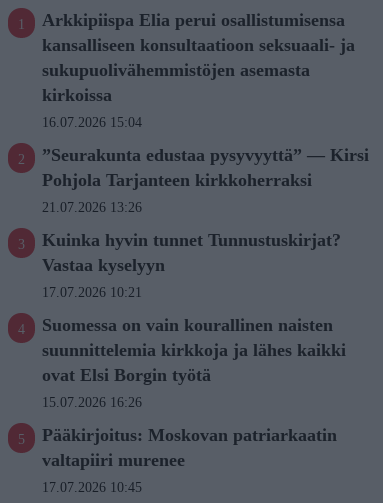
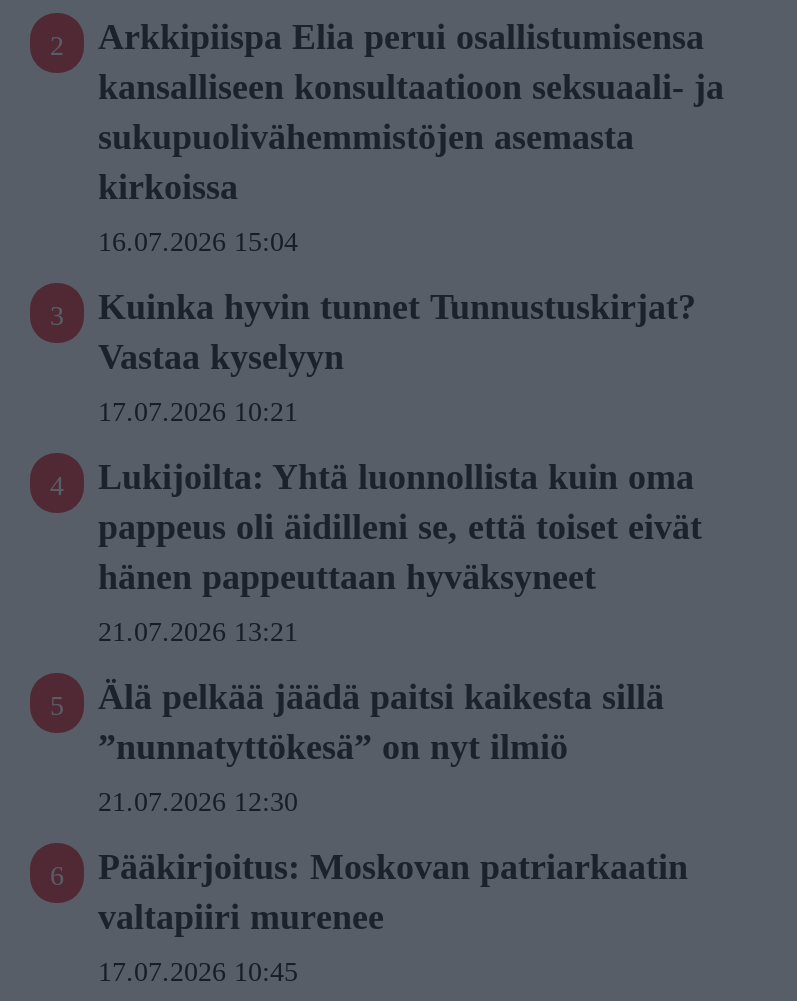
- ”Seurakunta edustaa pysyvyyttä” — Kirsi
- Pohjola Tarjanteen kirkkoherraksi
- 21.07.2026 13:26

moved up: Kuinka hyvin tunnet Tunnustuskirjat? | Vastaa kyselyyn | 17.07.2026 10:21

- Suomessa on vain kourallinen naisten
- suunnittelemia kirkkoja ja lähes kaikki
- ovat Elsi Borgin työtä
- 15.07.2026 16:26
+ Lukijoilta: Yhtä luonnollista kuin oma
+ pappeus oli äidilleni se, että toiset eivät
+ hänen pappeuttaan hyväksyneet
+ 21.07.2026 13:21
+ Älä pelkää jäädä paitsi kaikesta sillä
+ ”nunnatyttökesä” on nyt ilmiö
+ 21.07.2026 12:30
